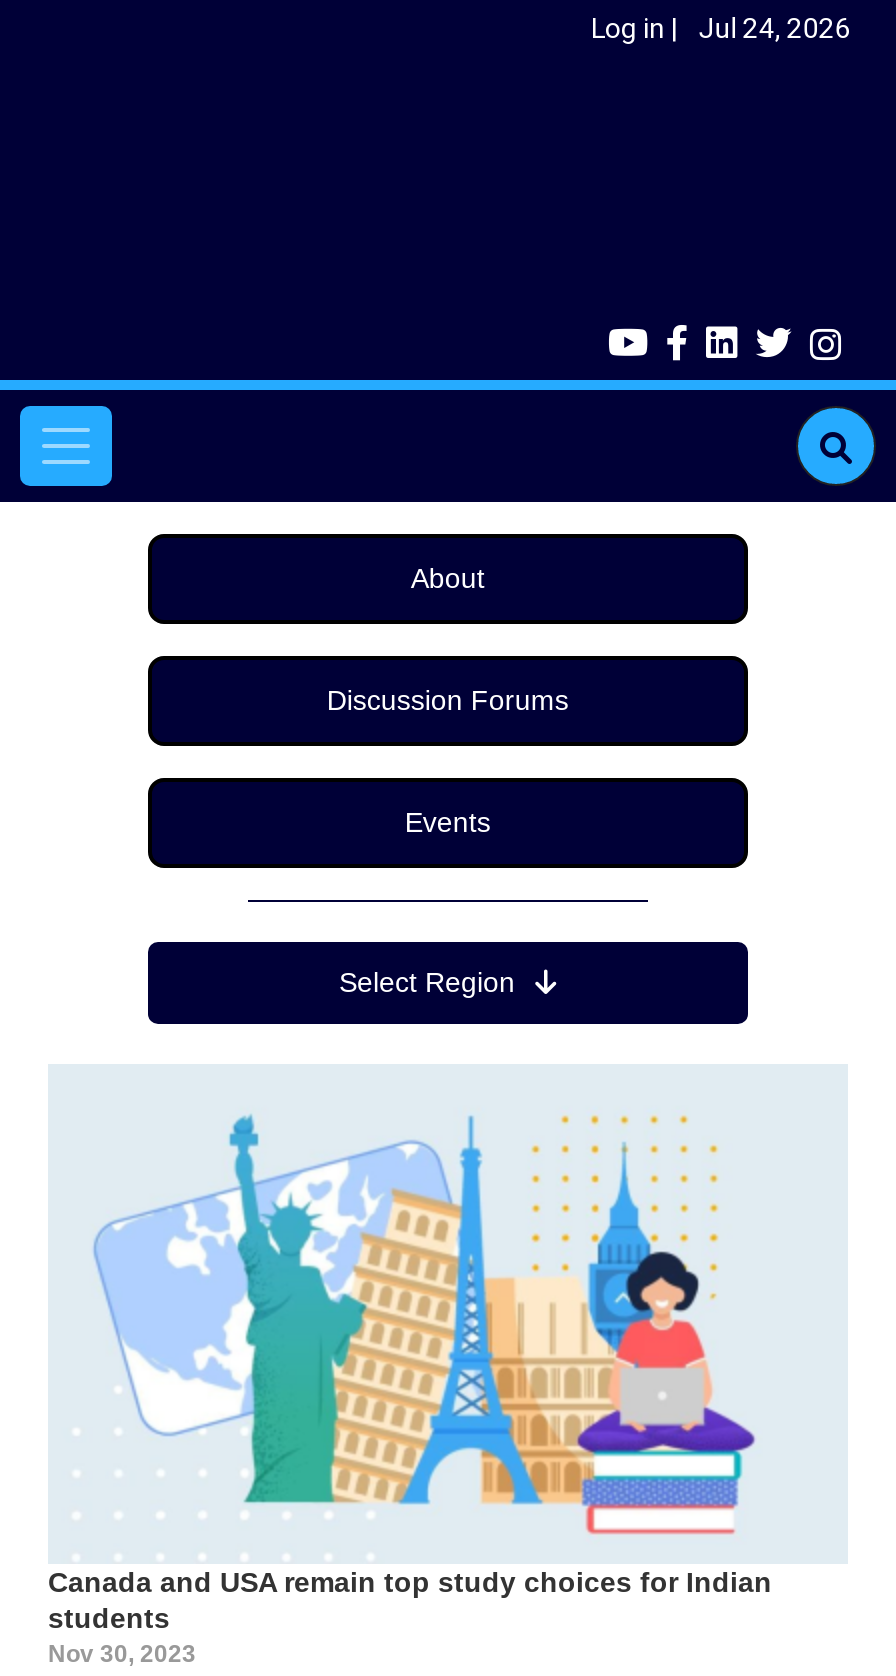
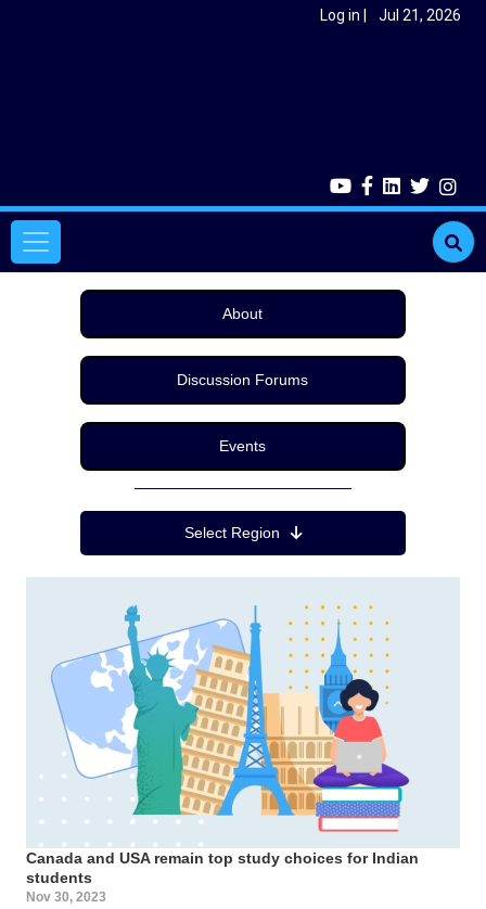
- Log in Jul 24, 2026
+ Log in Jul 21, 2026
